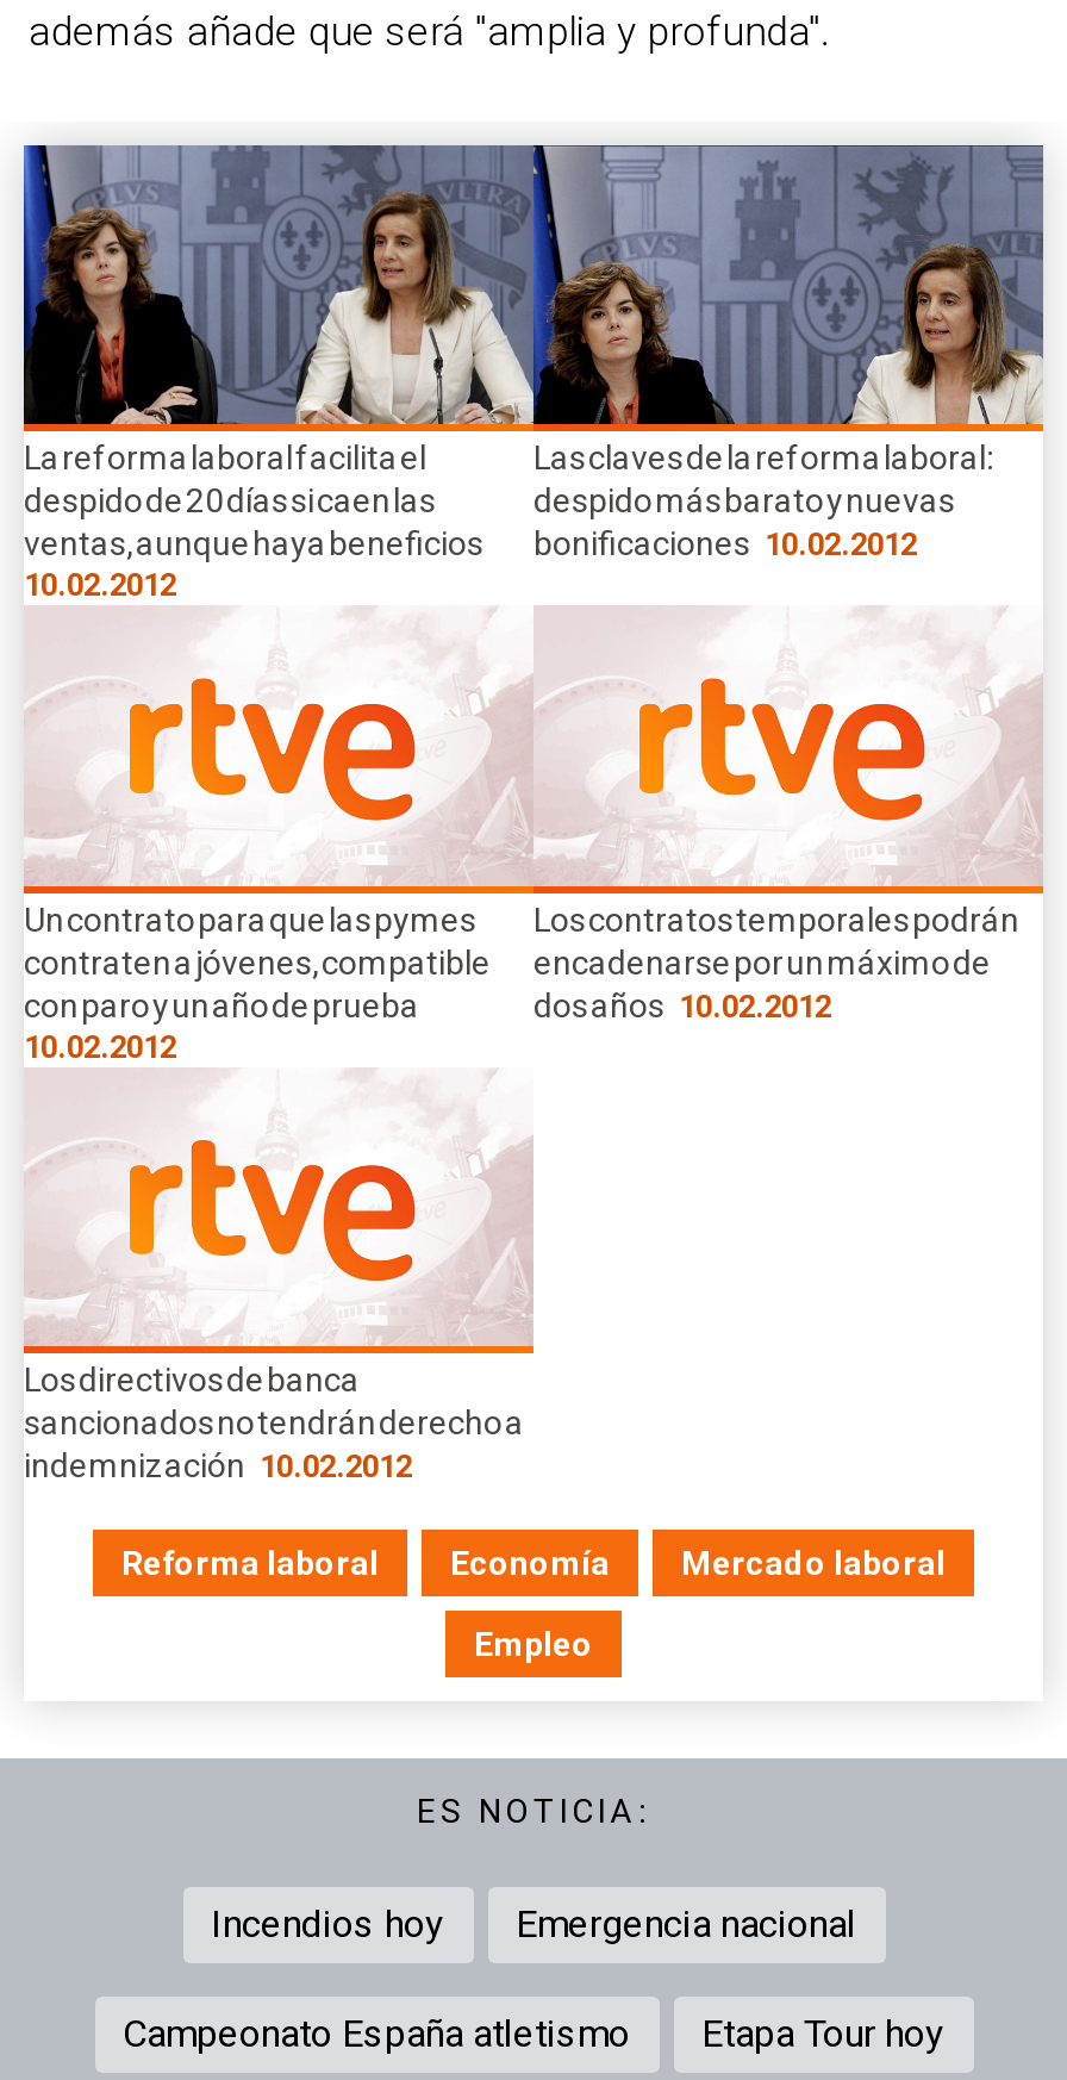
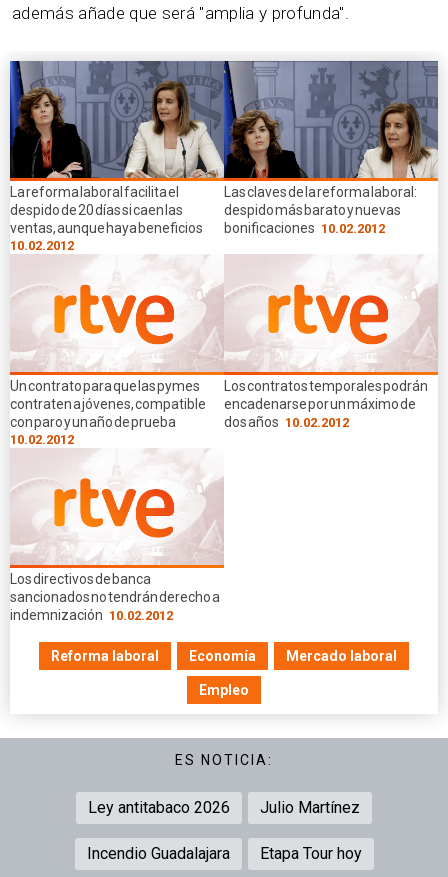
- Incendios hoy
- Emergencia nacional
+ Ley antitabaco 2026
+ Julio Martínez

- Campeonato España atletismo
+ Incendio Guadalajara
